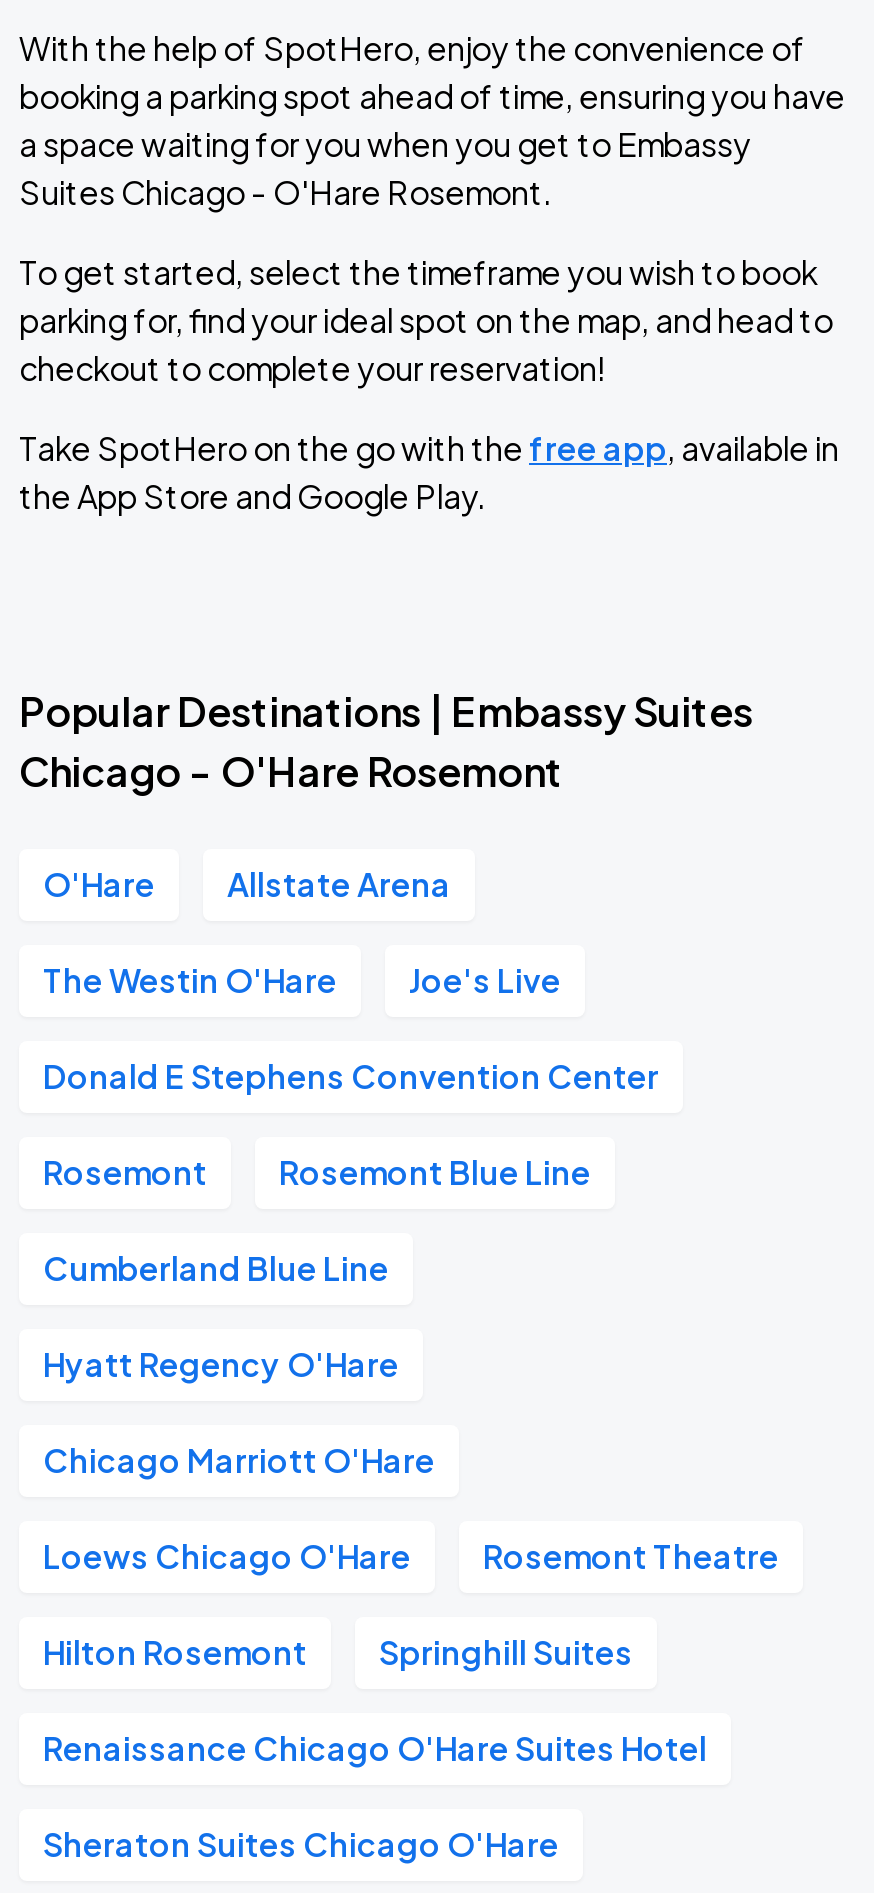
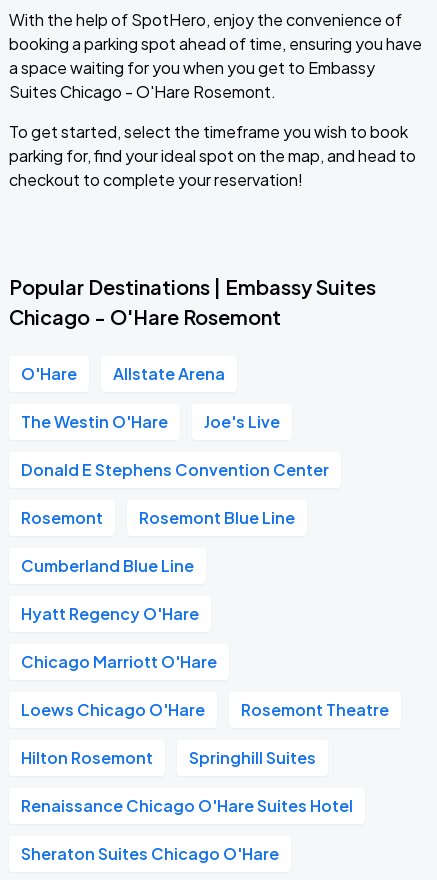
- Take SpotHero on the go with the free app, available in
- the App Store and Google Play.
